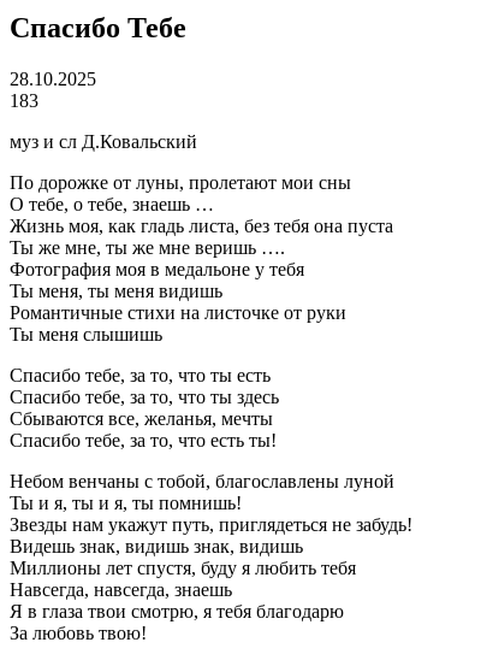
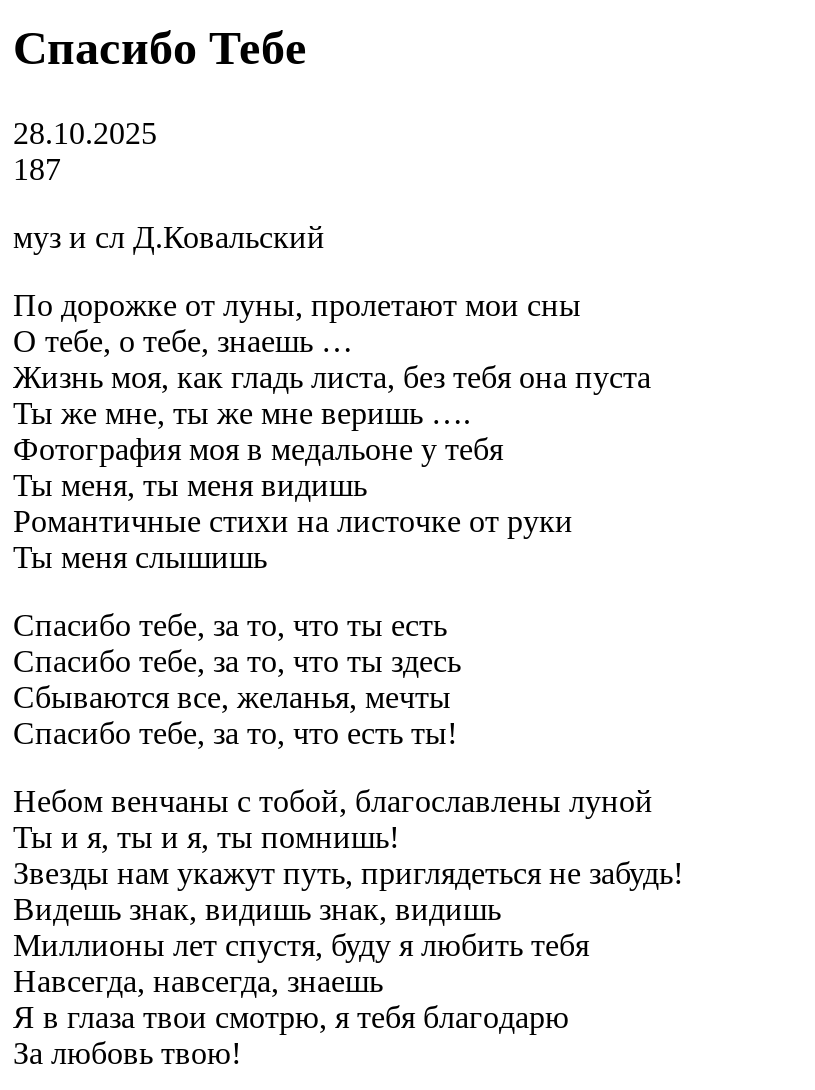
- 183
+ 187
